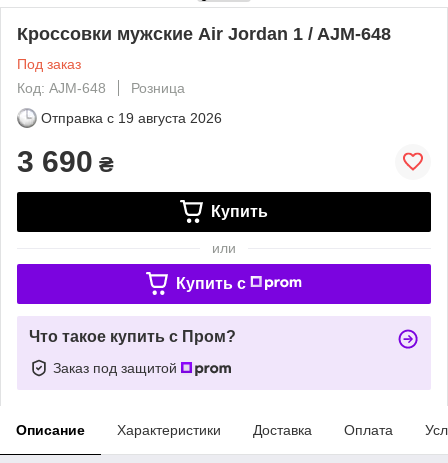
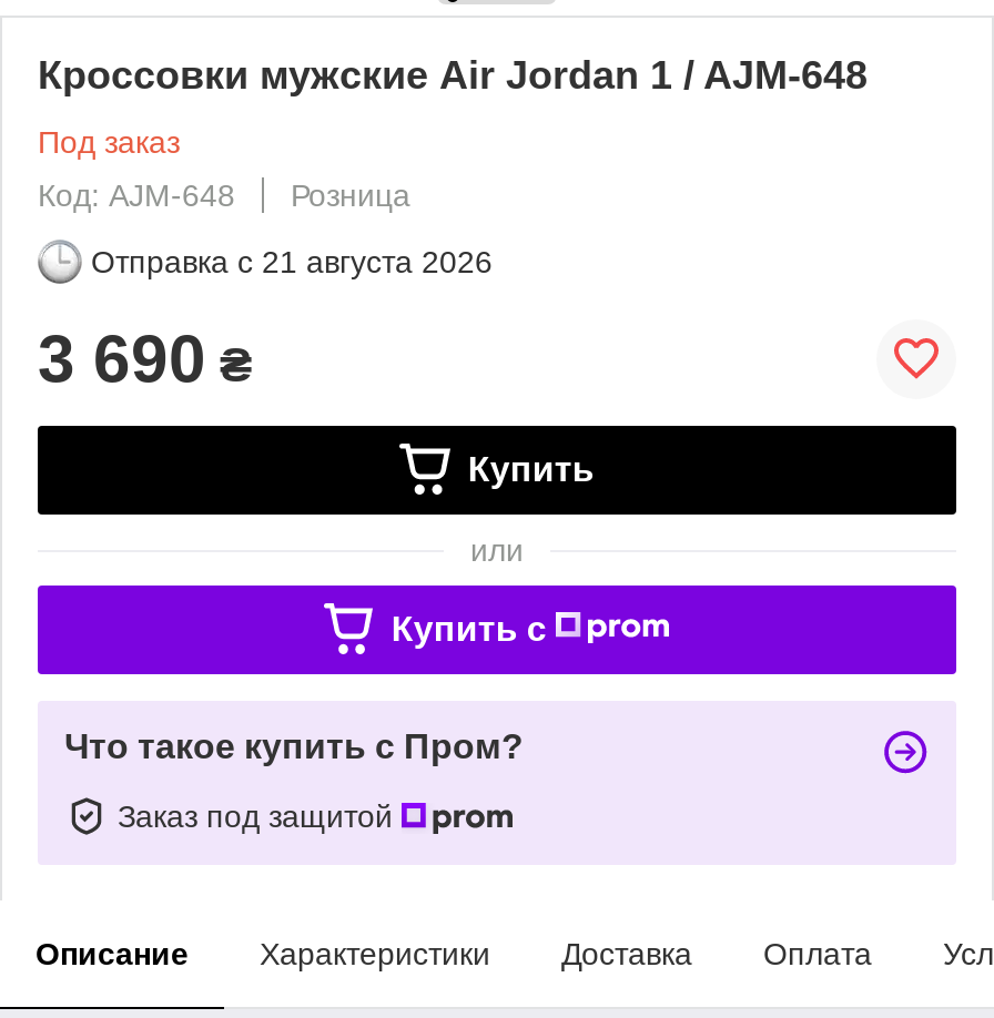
- Отправка с 19 августа 2026
+ Отправка с 21 августа 2026
